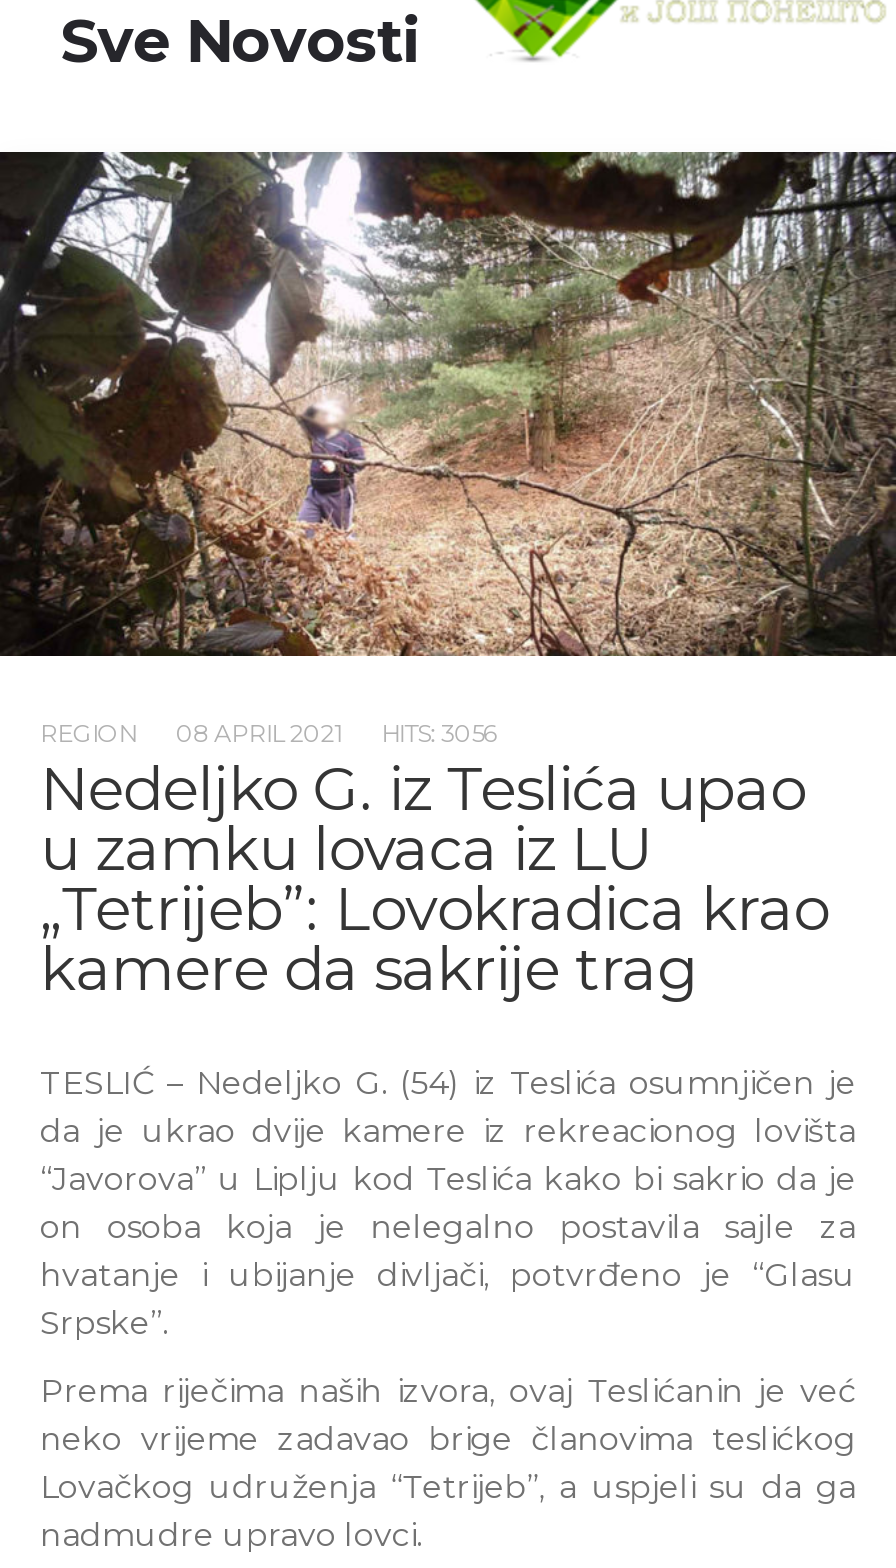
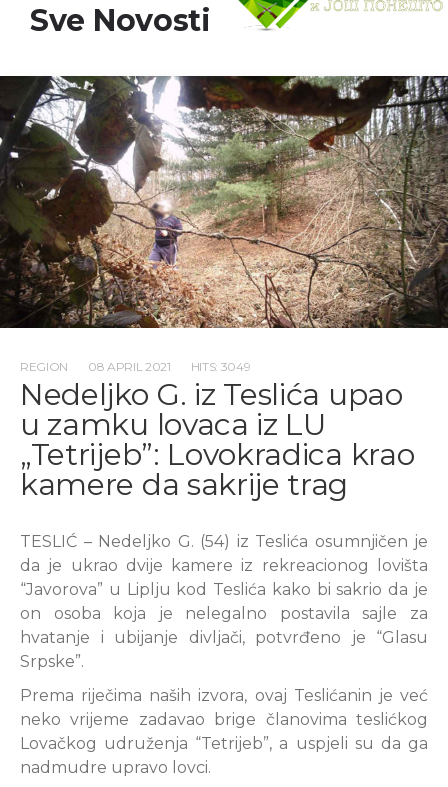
- REGION 08 APRIL 2021 HITS: 3056
+ REGION 08 APRIL 2021 HITS: 3049
